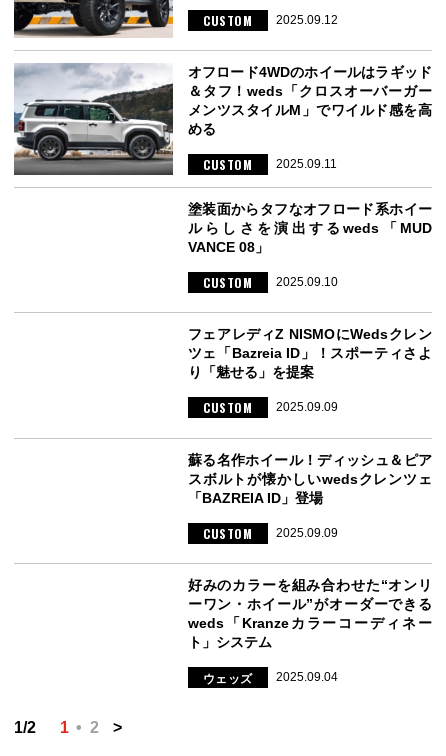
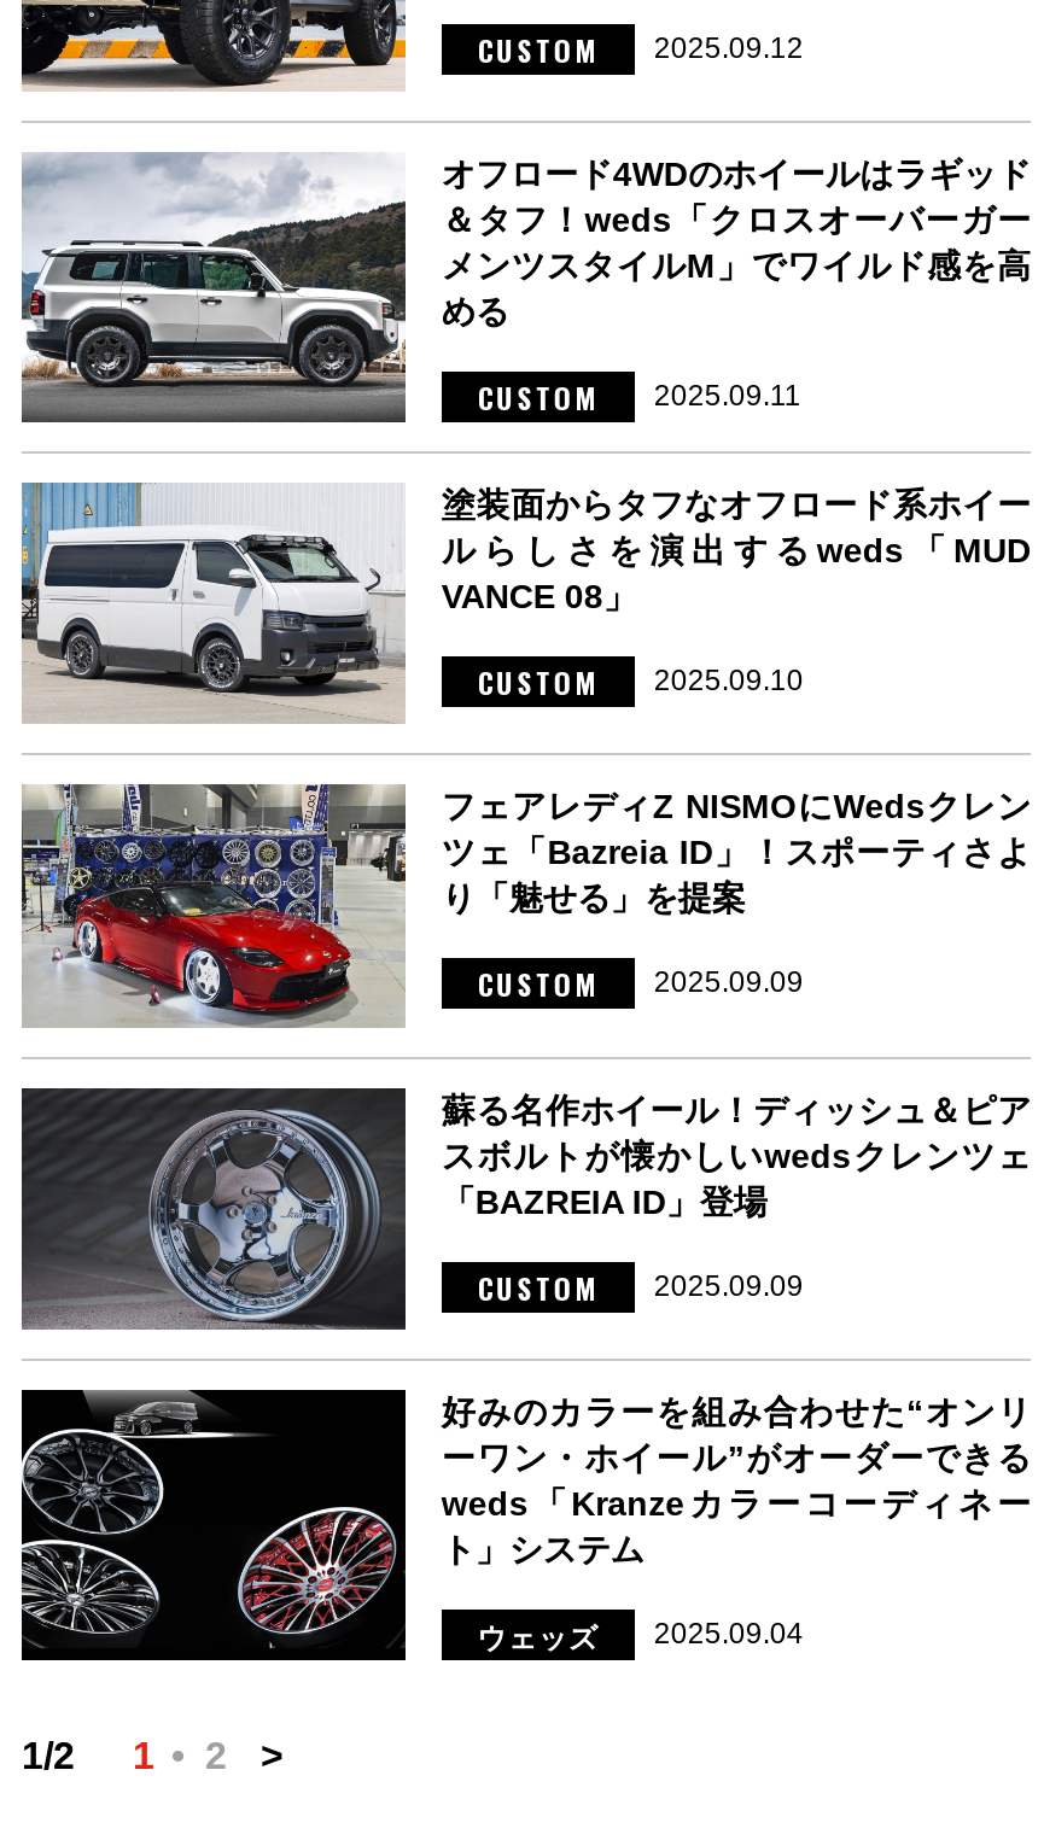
+ [image]

+ [image]

+ [image]

+ [image]
